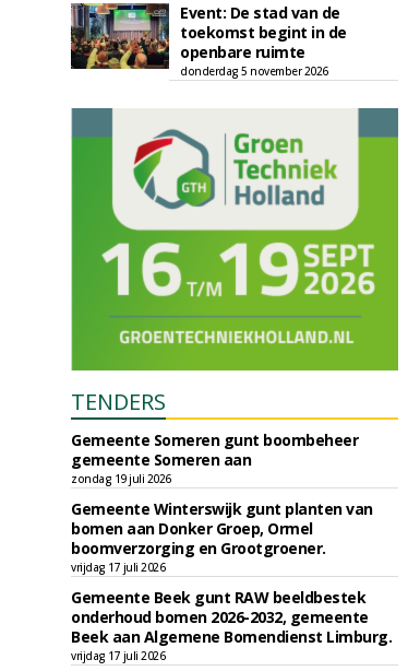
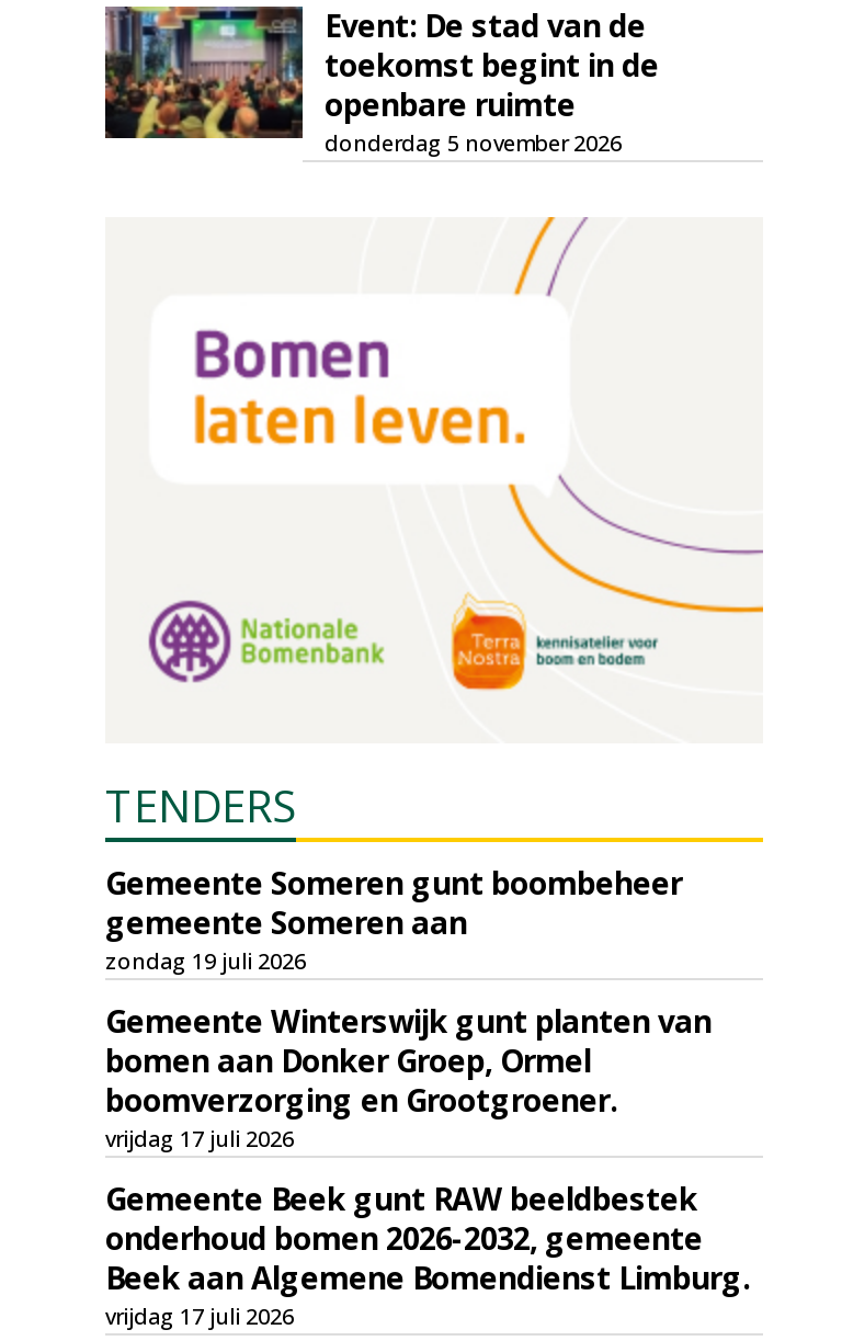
- [image]
+ [image]
